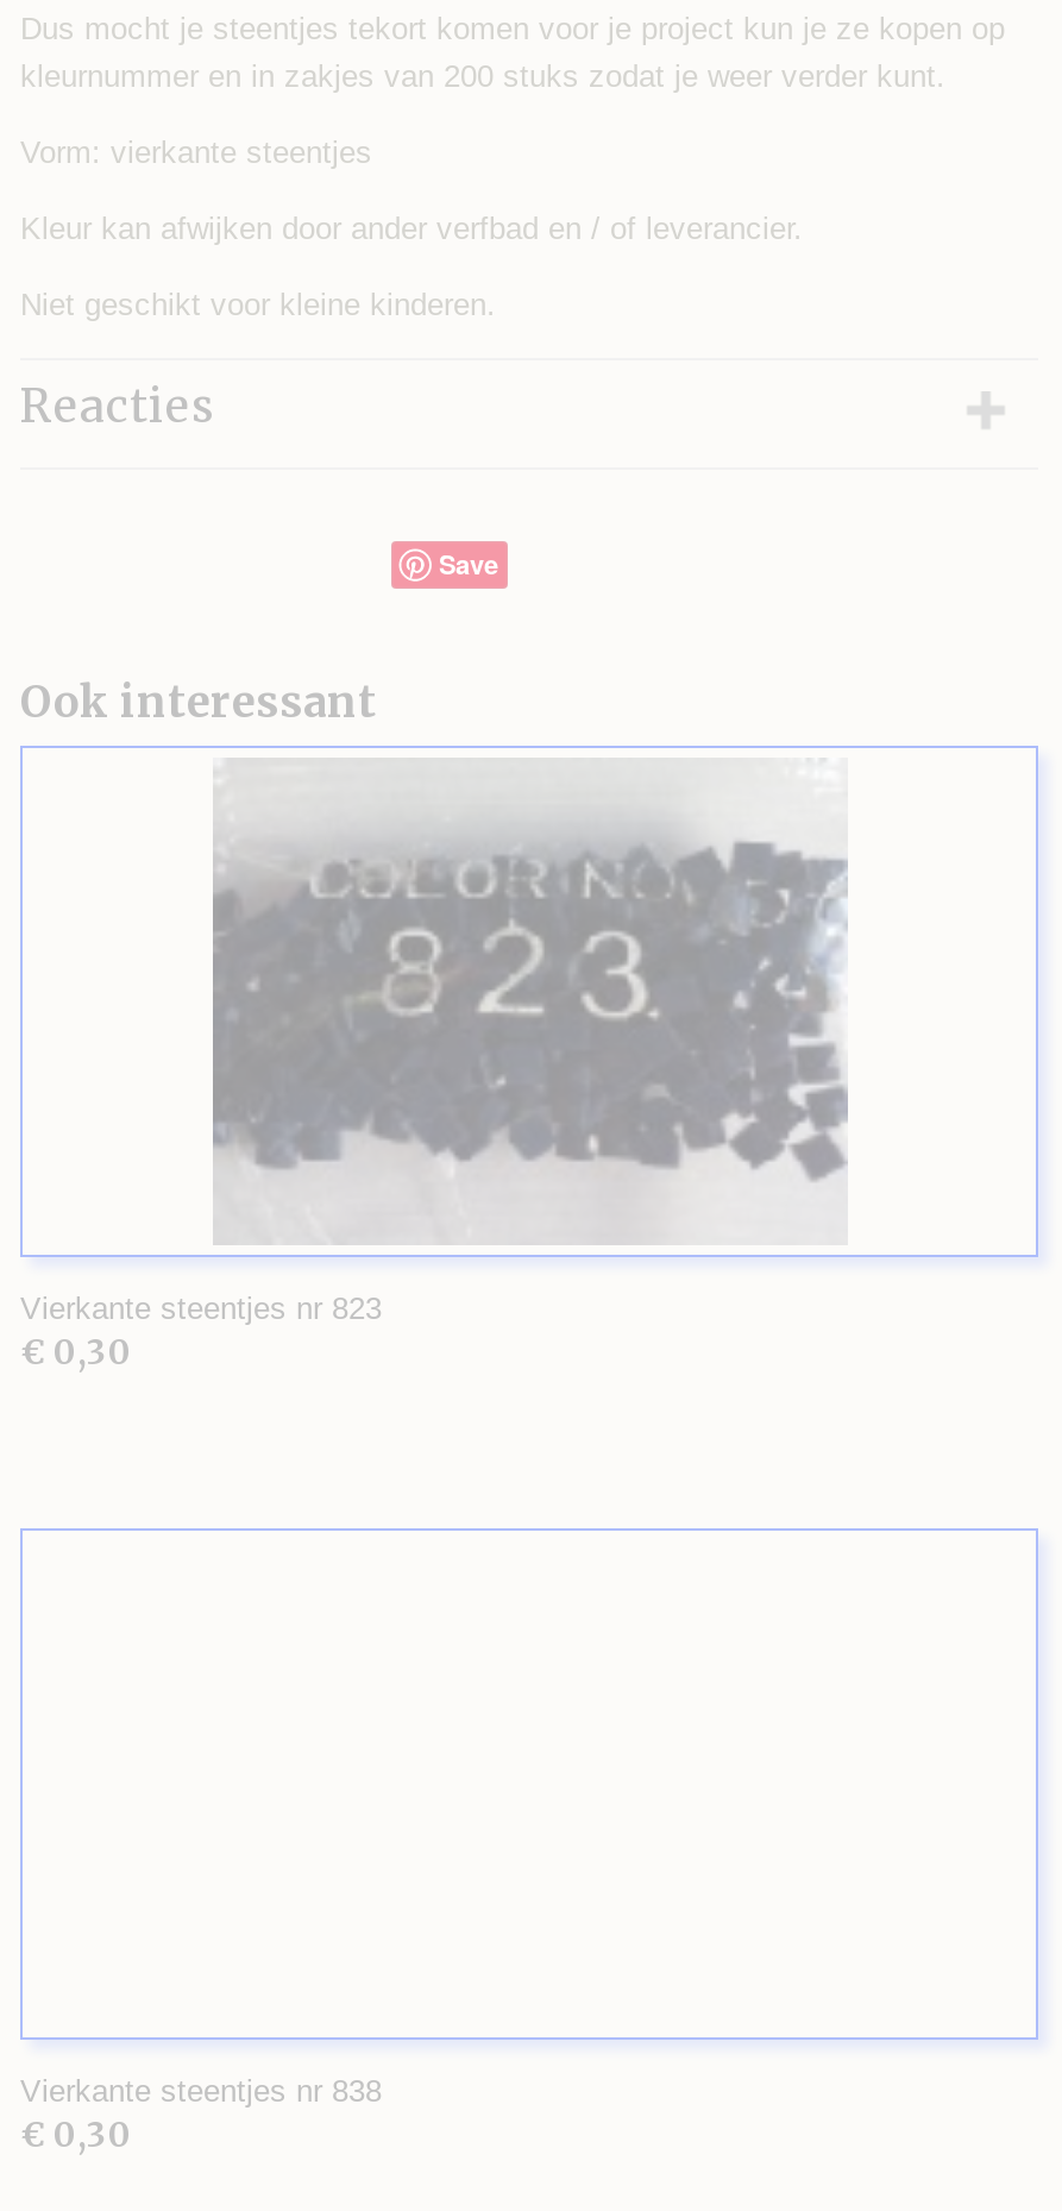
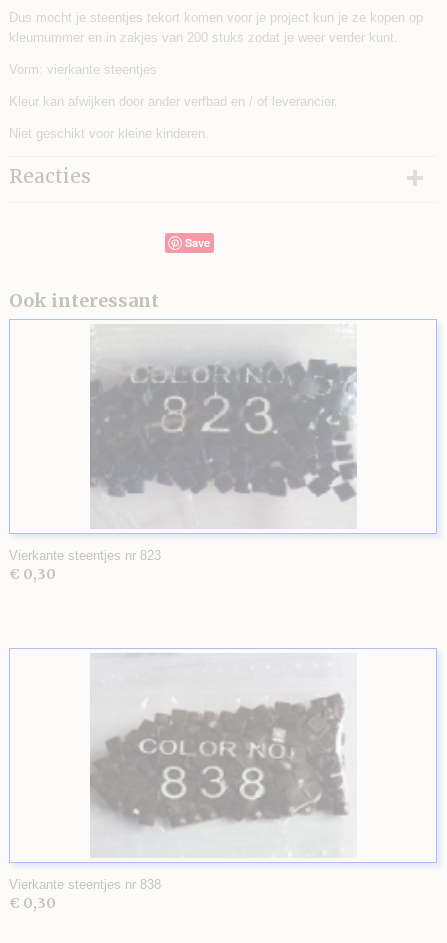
+ [image]
